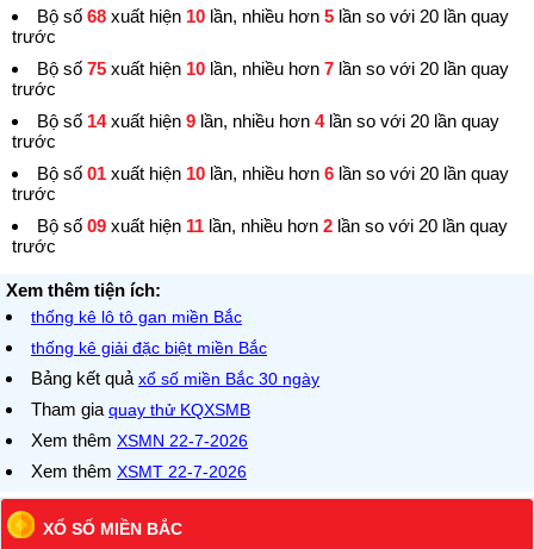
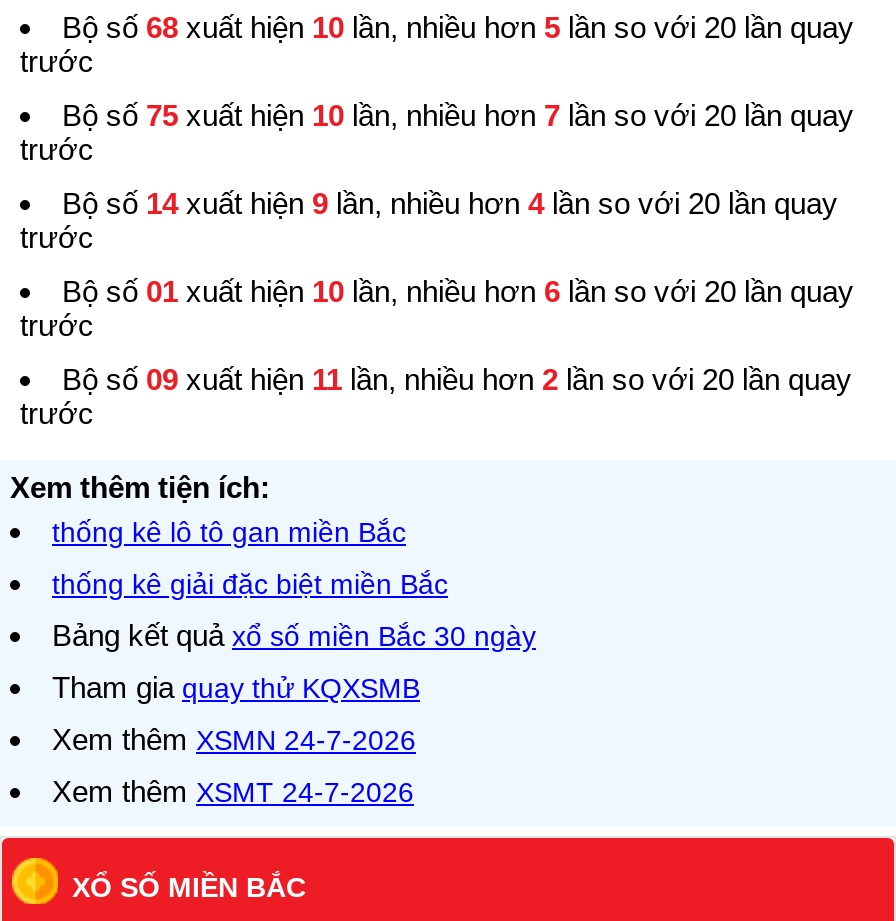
- Xem thêm XSMN 22-7-2026
+ Xem thêm XSMN 24-7-2026

- Xem thêm XSMT 22-7-2026
+ Xem thêm XSMT 24-7-2026
